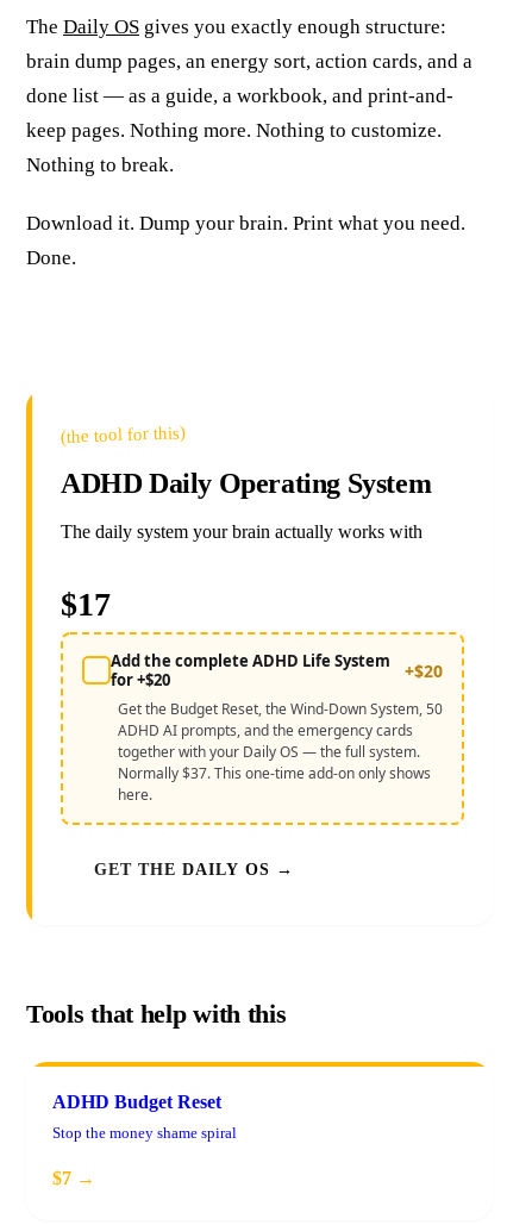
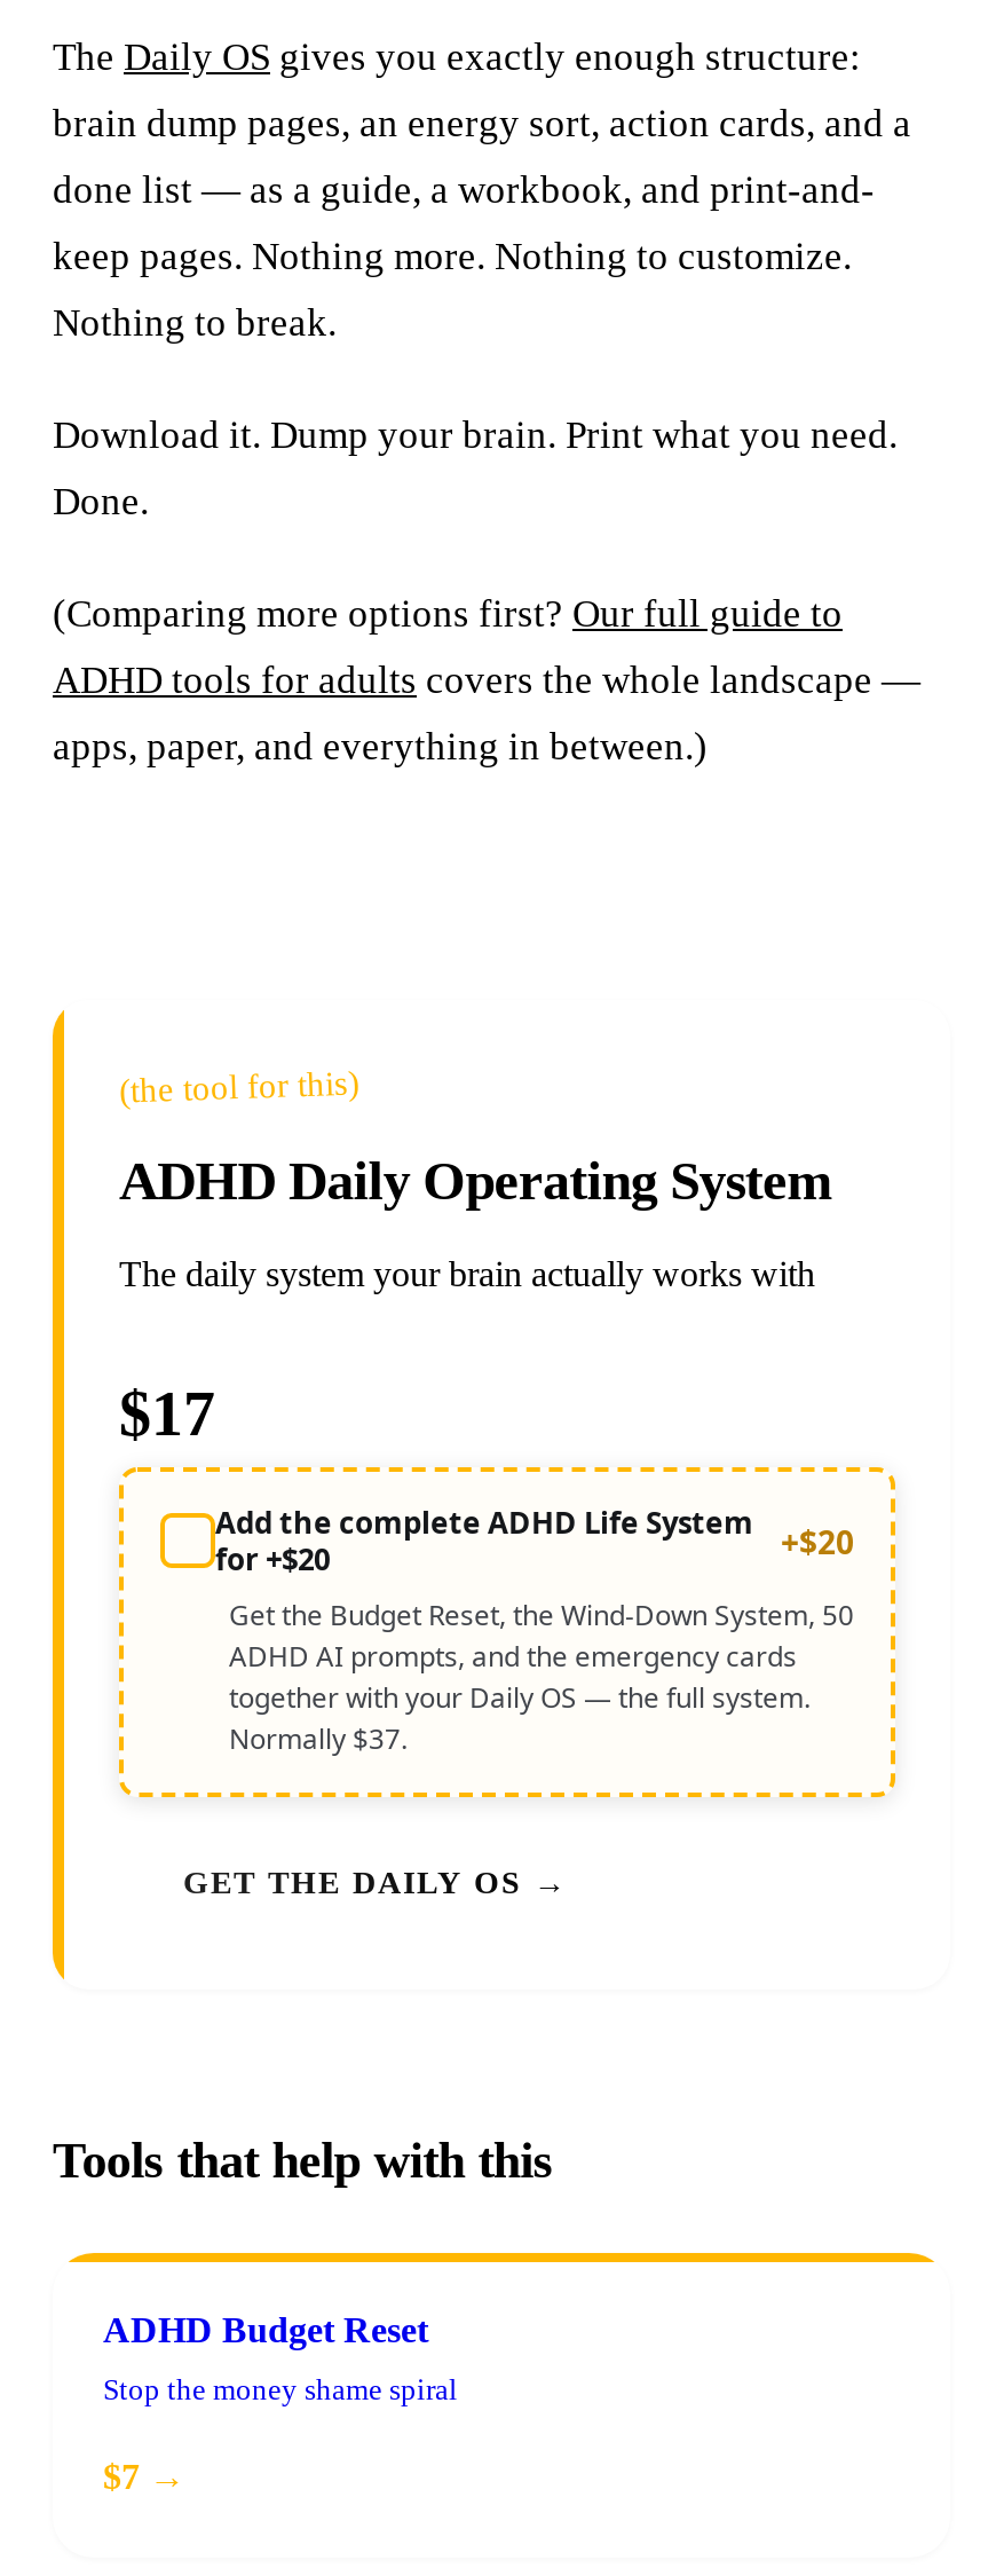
+ (Comparing more options first? Our full guide to
+ ADHD tools for adults covers the whole landscape —
+ apps, paper, and everything in between.)

moved down: (the tool for this) | ADHD Daily Operating System | The daily system your brain actually works with | ... | ADHD AI prompts, and the emergency cards | together with your Daily OS — the full system.

- Normally $37. This one-time add-on only shows
- here.
+ Normally $37.
